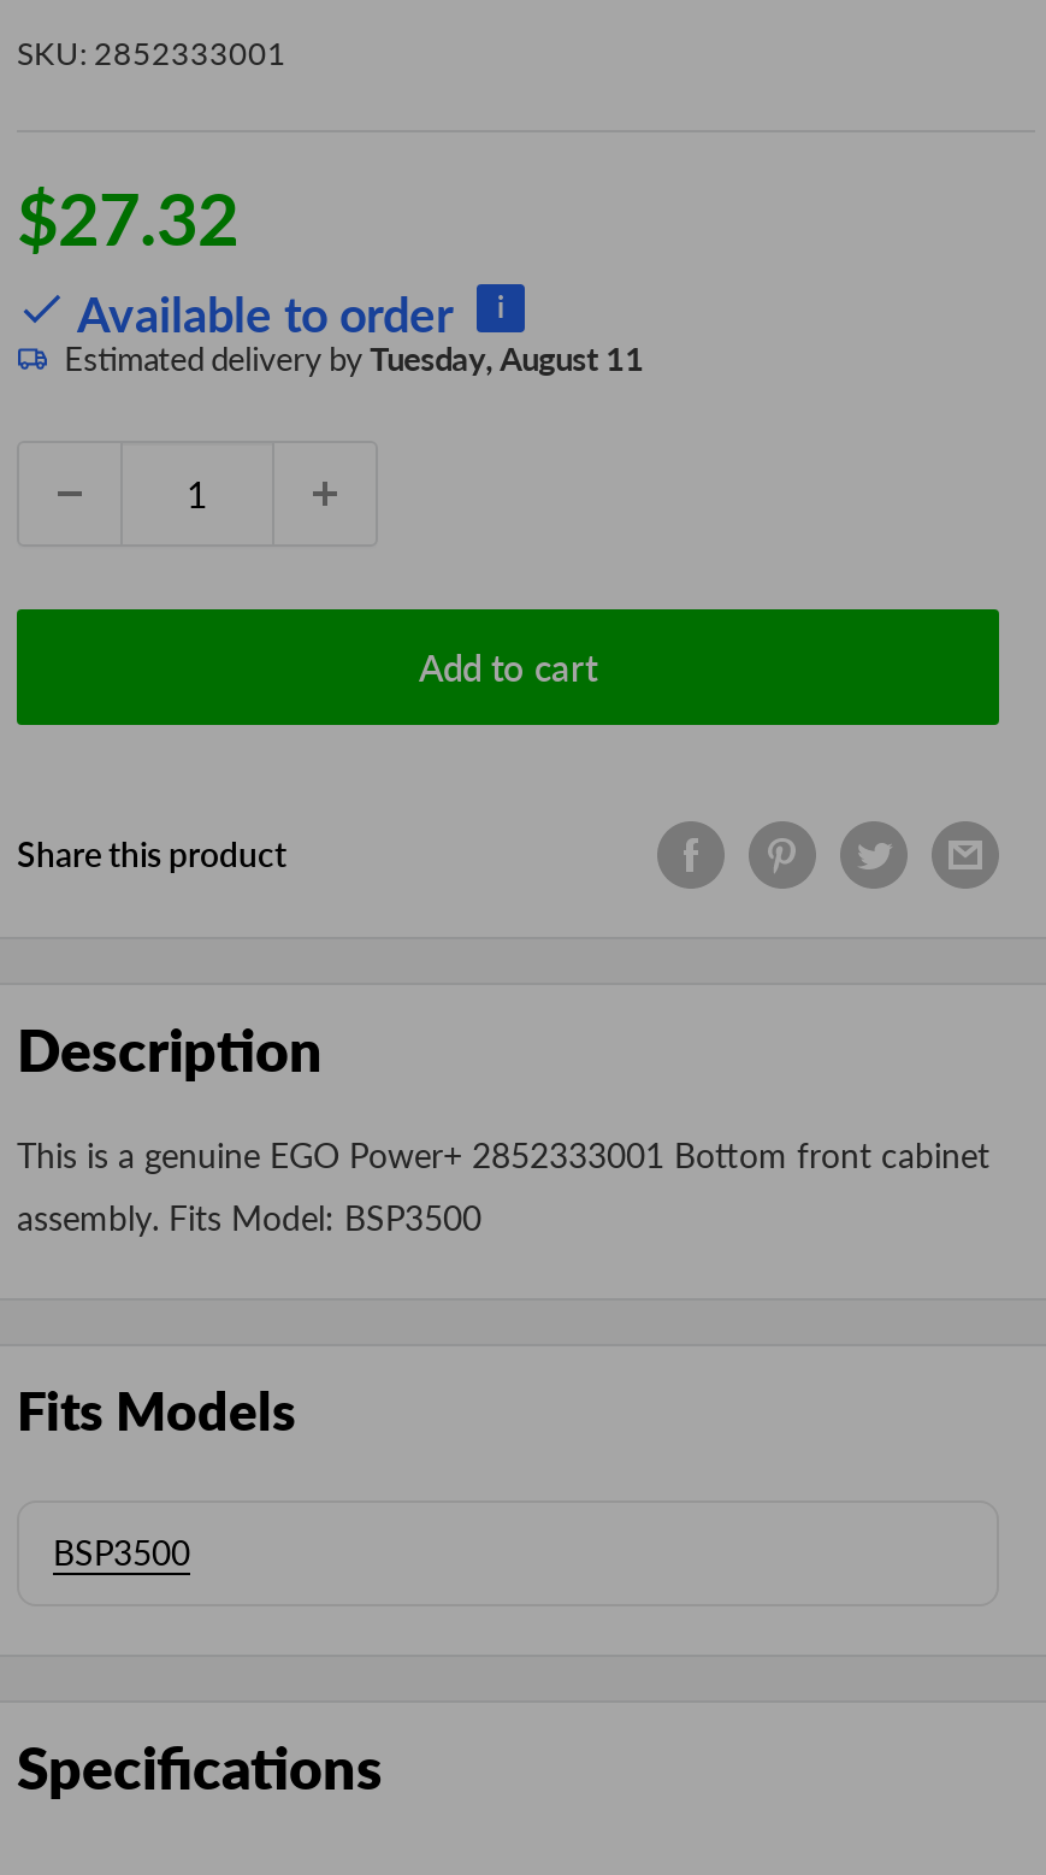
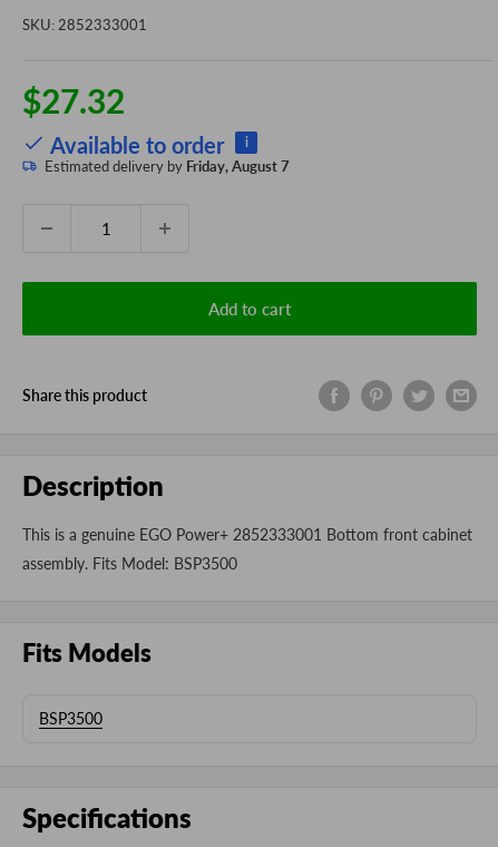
- Estimated delivery by Tuesday, August 11
+ Estimated delivery by Friday, August 7
